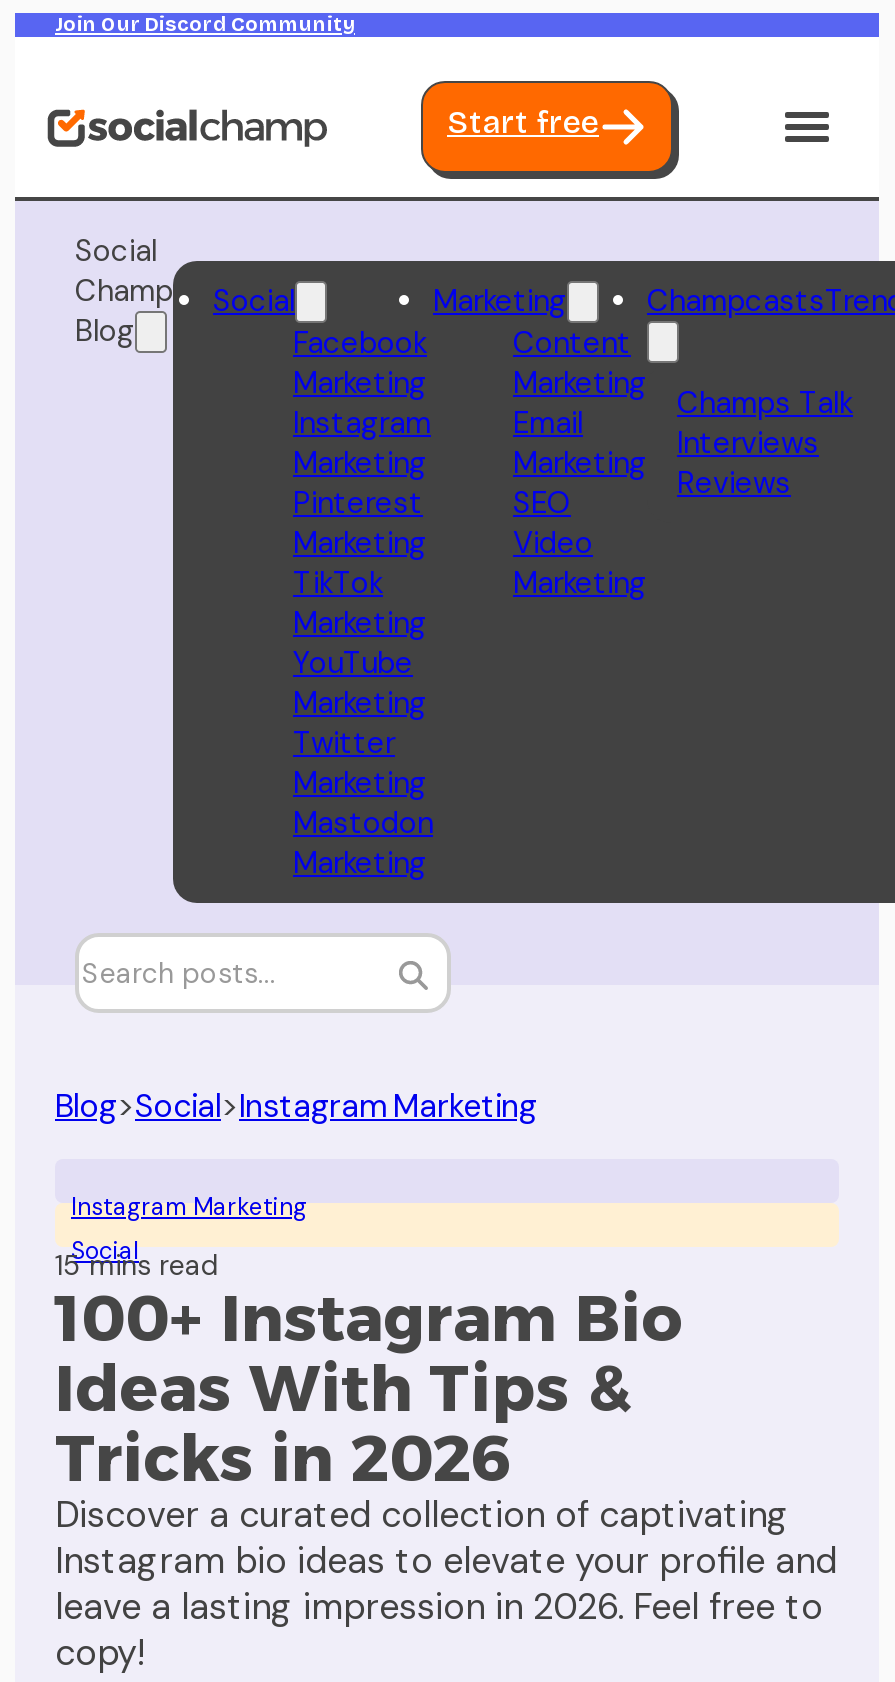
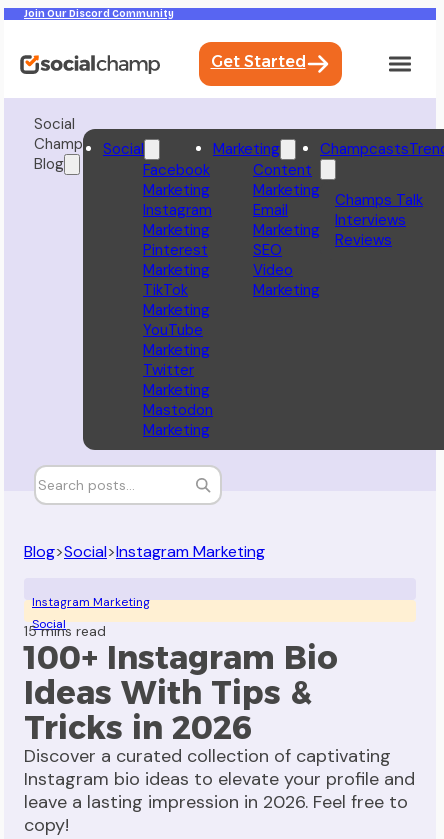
- Start free
+ Get Started
